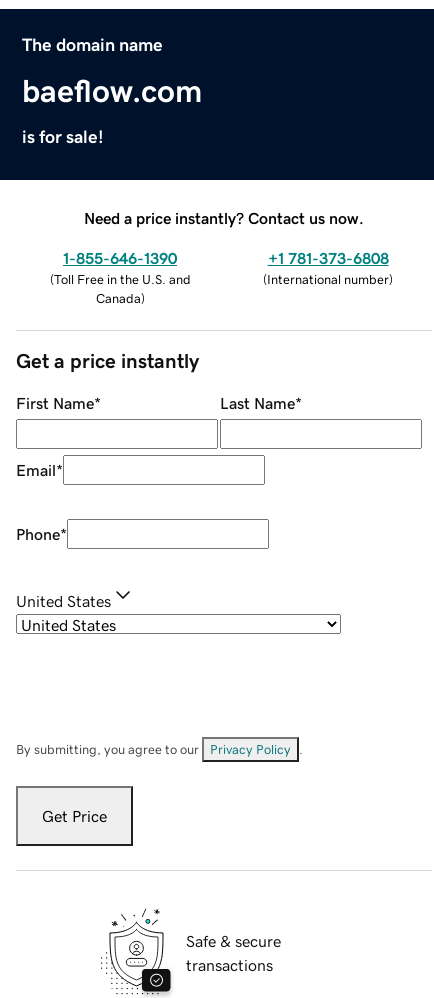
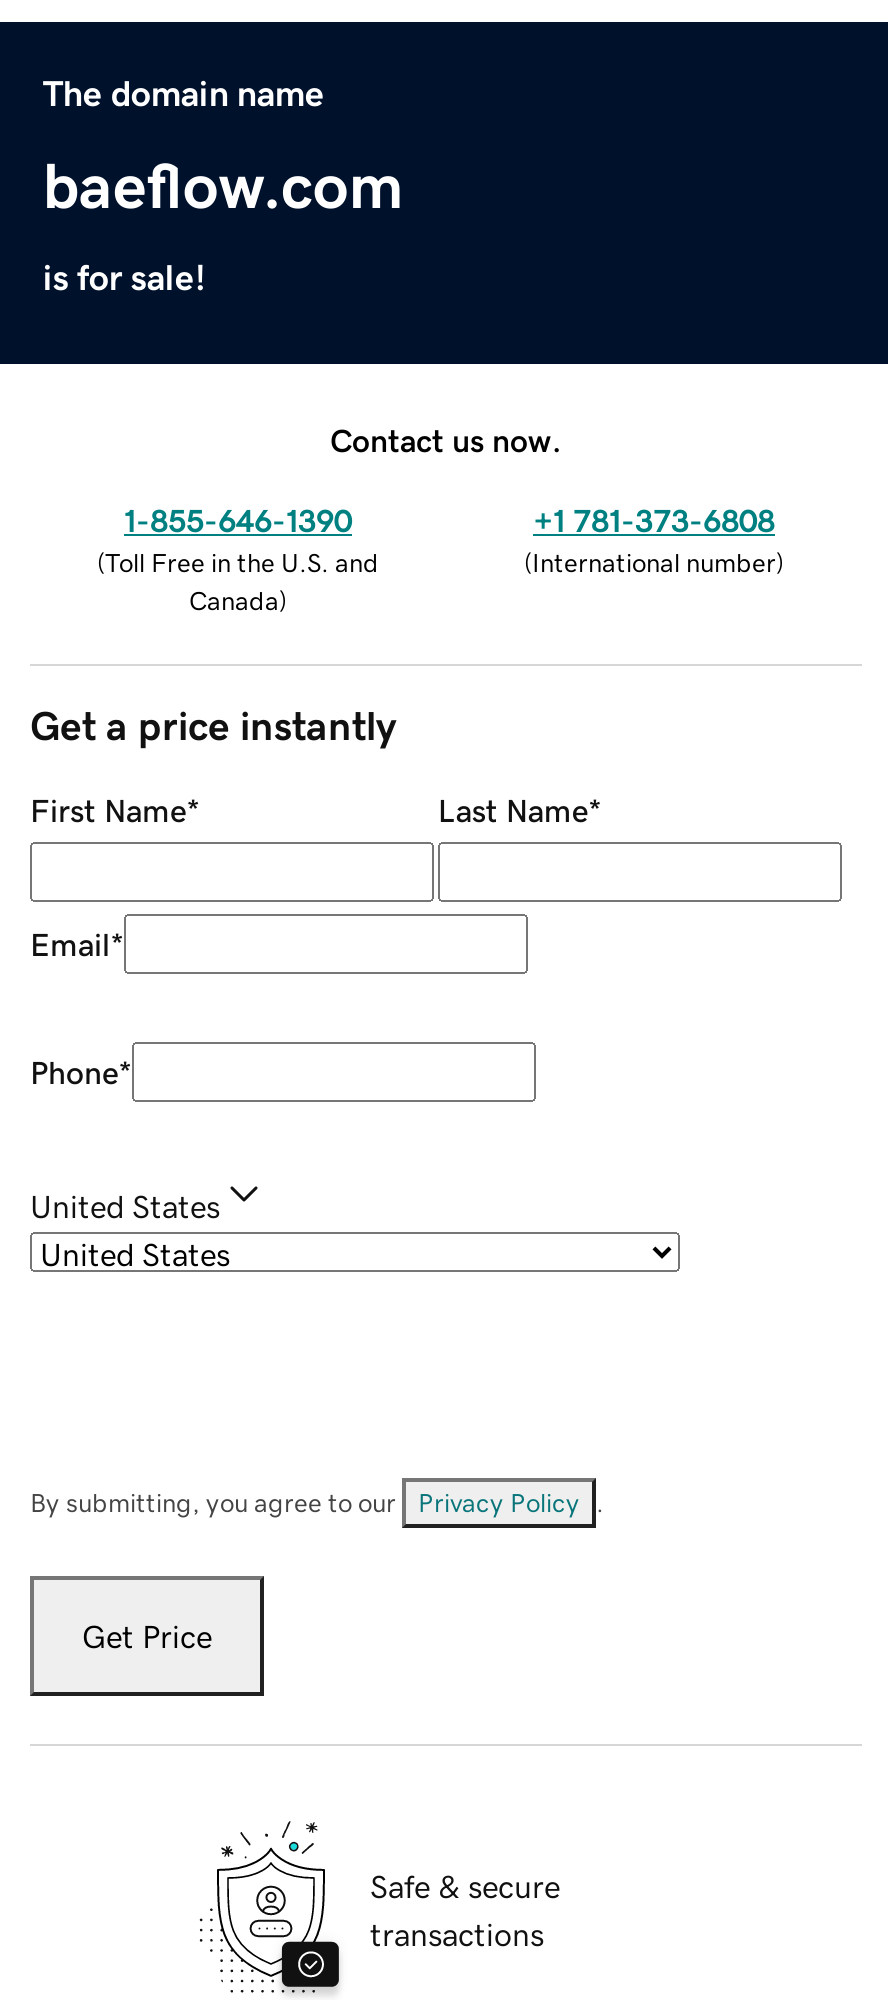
- Need a price instantly? Contact us now.
+ Contact us now.
